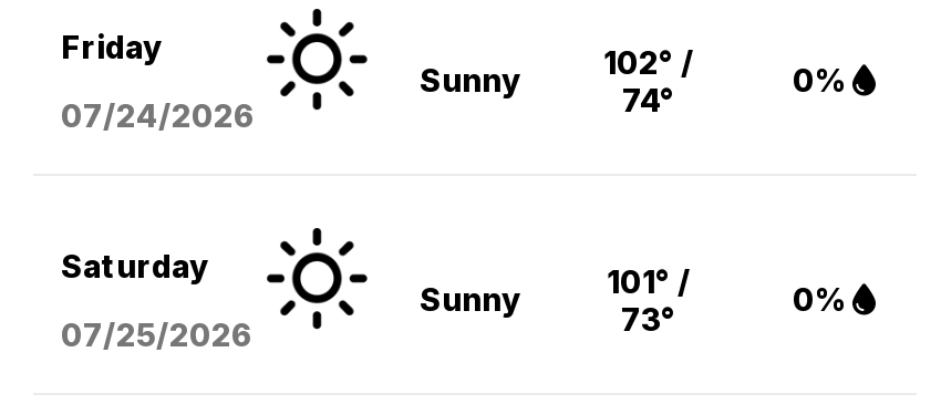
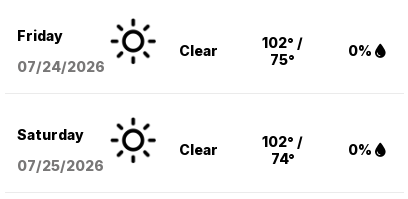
- Sunny
+ Clear

- 74°
+ 75°

- Sunny
- 101° /
- 73°
+ Clear
+ 102° /
+ 74°
